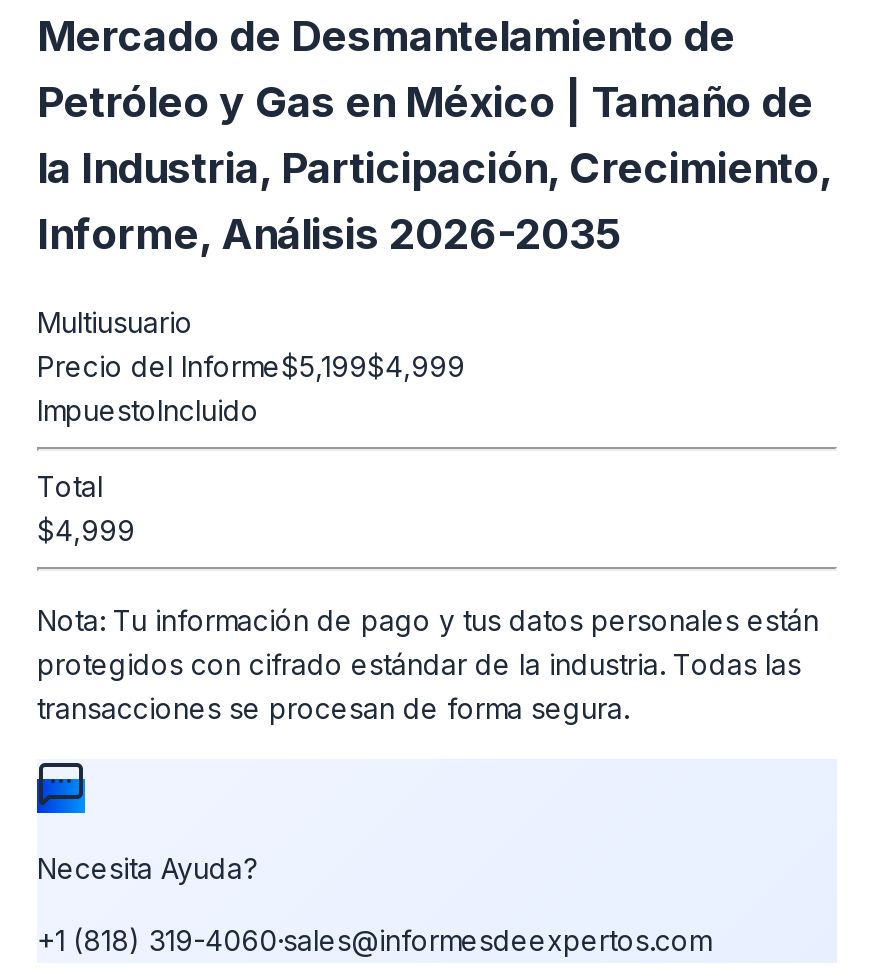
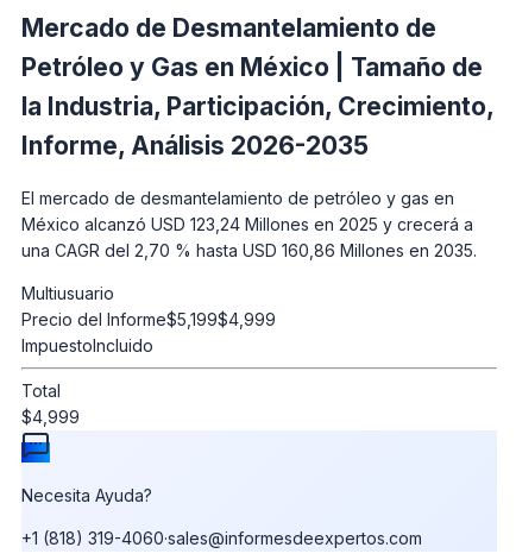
+ El mercado de desmantelamiento de petróleo y gas en
+ México alcanzó USD 123,24 Millones en 2025 y crecerá a
+ una CAGR del 2,70 % hasta USD 160,86 Millones en 2035.

moved down: Multiusuario | Precio del Informe$5,199$4,999 | ImpuestoIncluido | Total | $4,999

- Nota: Tu información de pago y tus datos personales están
- protegidos con cifrado estándar de la industria. Todas las
- transacciones se procesan de forma segura.
